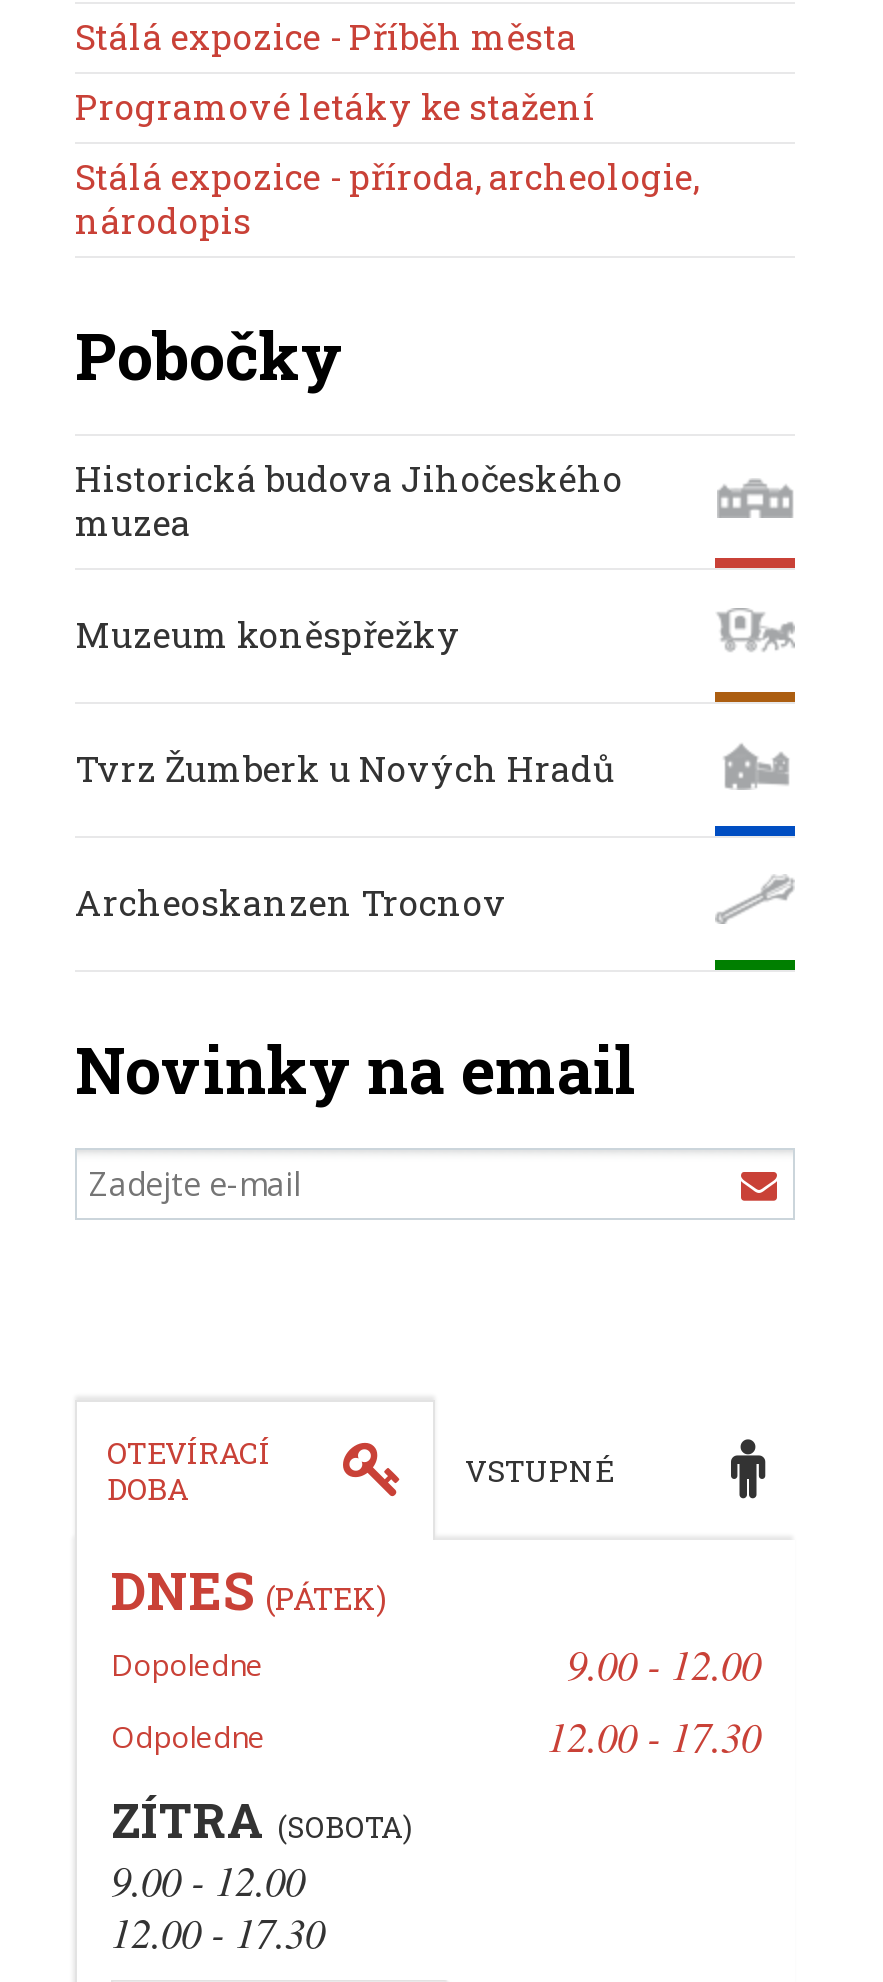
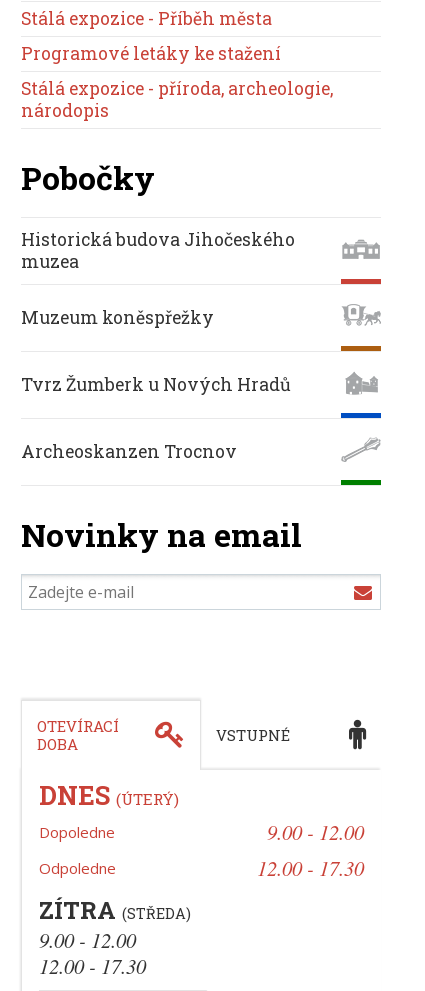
- DNES (PÁTEK)
+ DNES (ÚTERÝ)

- ZÍTRA (SOBOTA)
+ ZÍTRA (STŘEDA)
